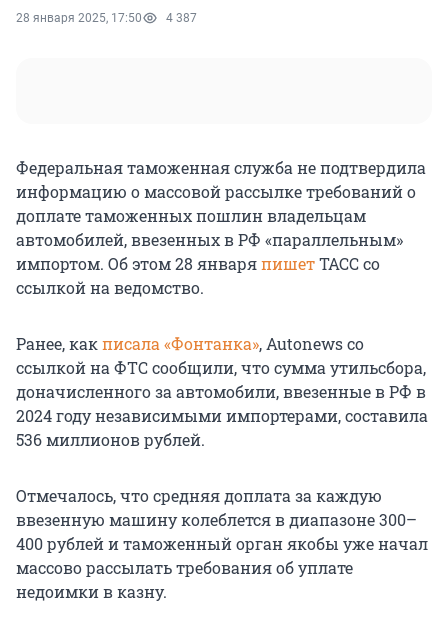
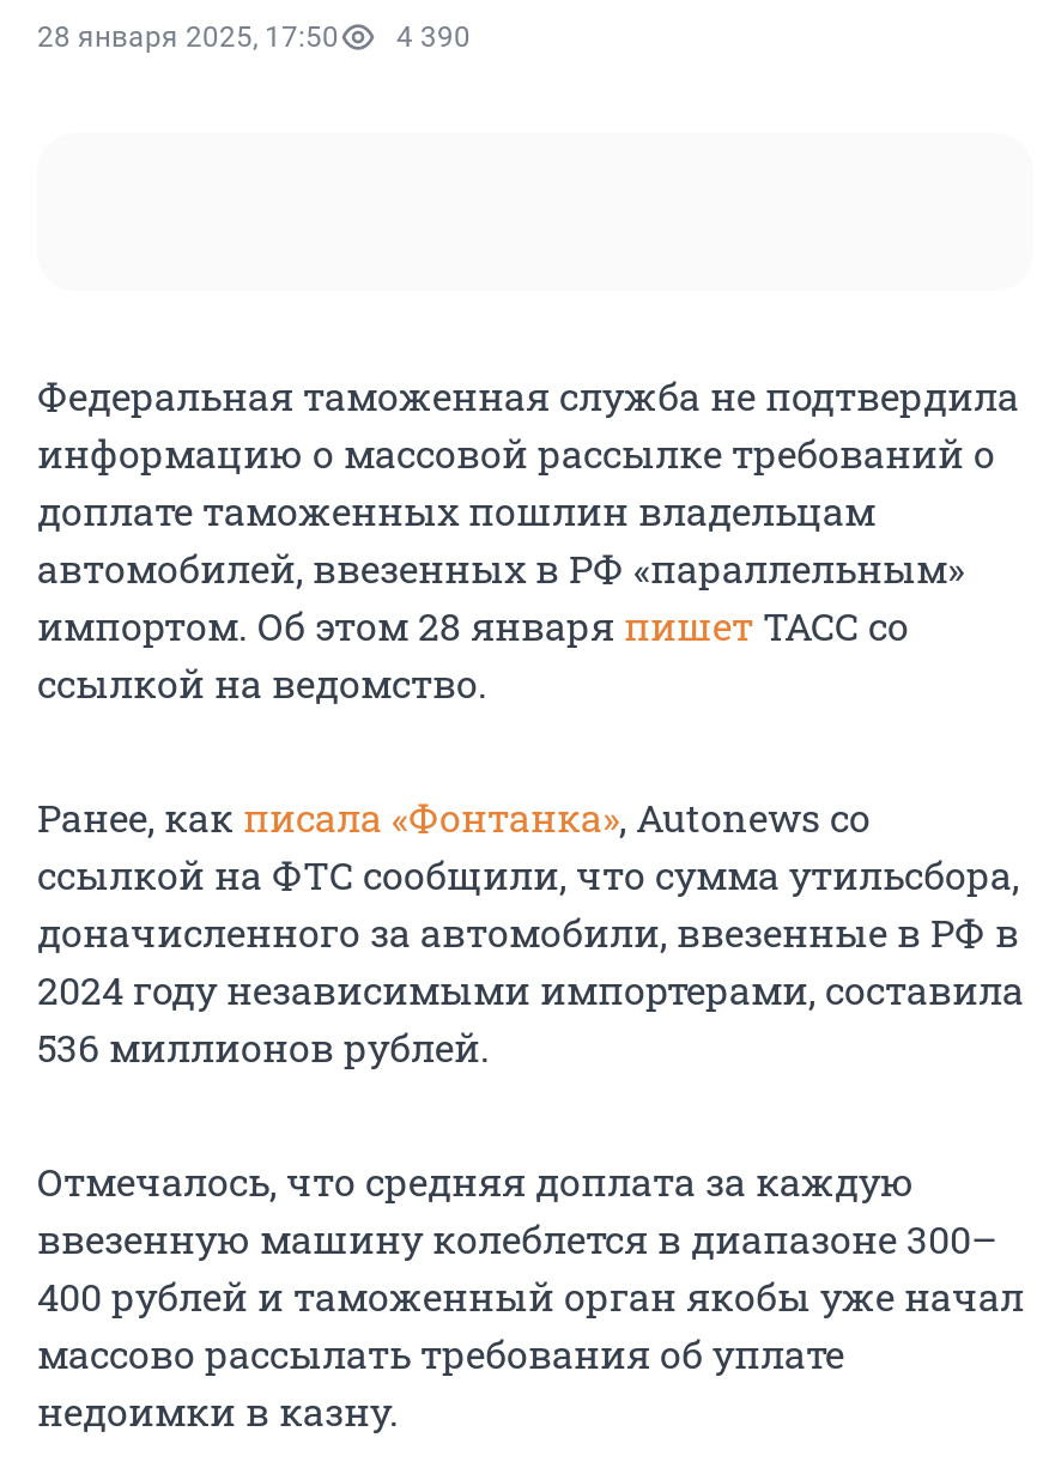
- 28 января 2025, 17:50 4 387
+ 28 января 2025, 17:50 4 390
